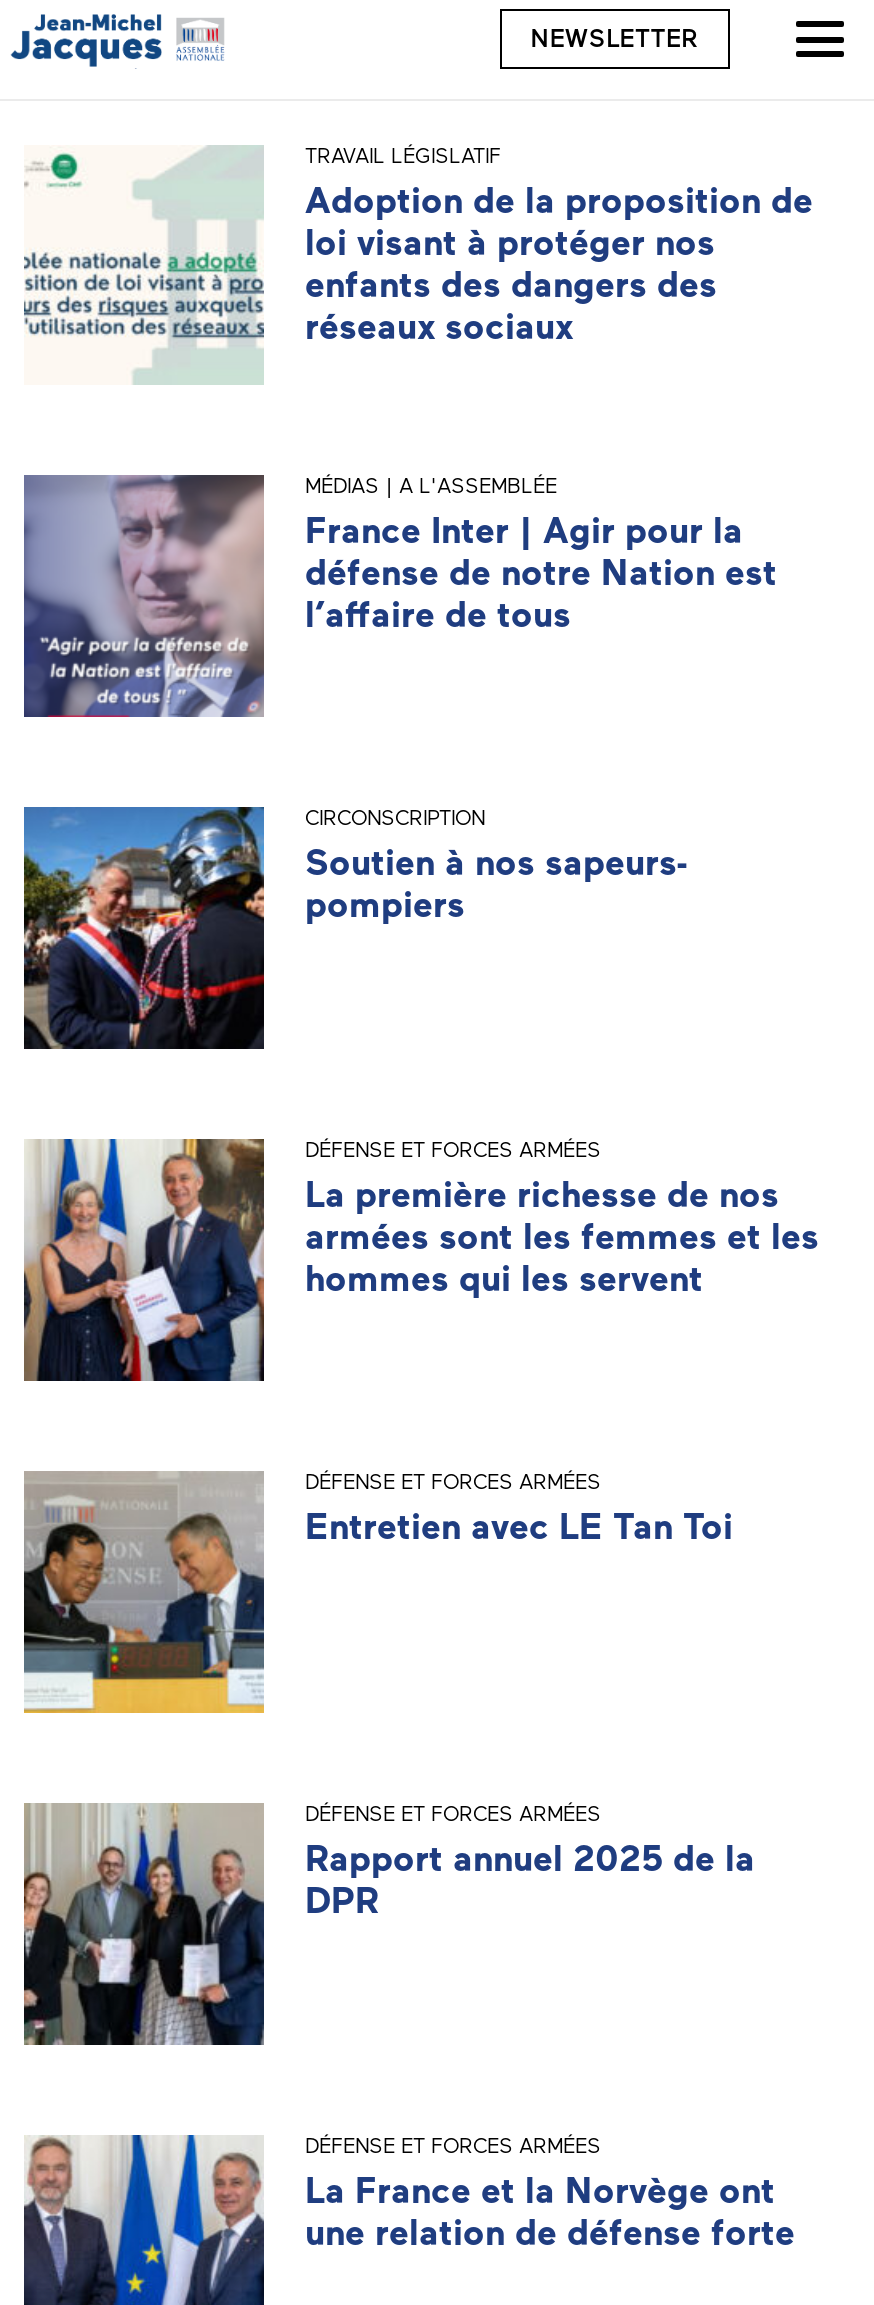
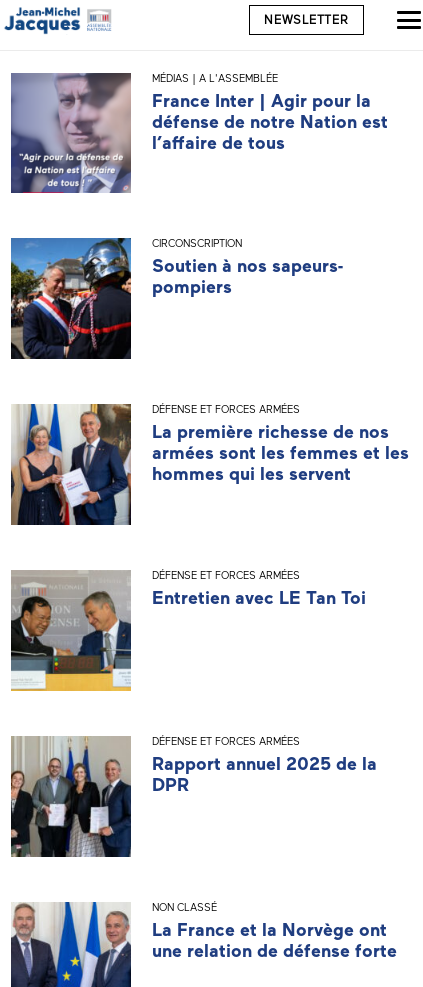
- [image]
- TRAVAIL LÉGISLATIF
- Adoption de la proposition de
- loi visant à protéger nos
- enfants des dangers des
- réseaux sociaux

- DÉFENSE ET FORCES ARMÉES
+ NON CLASSÉ
